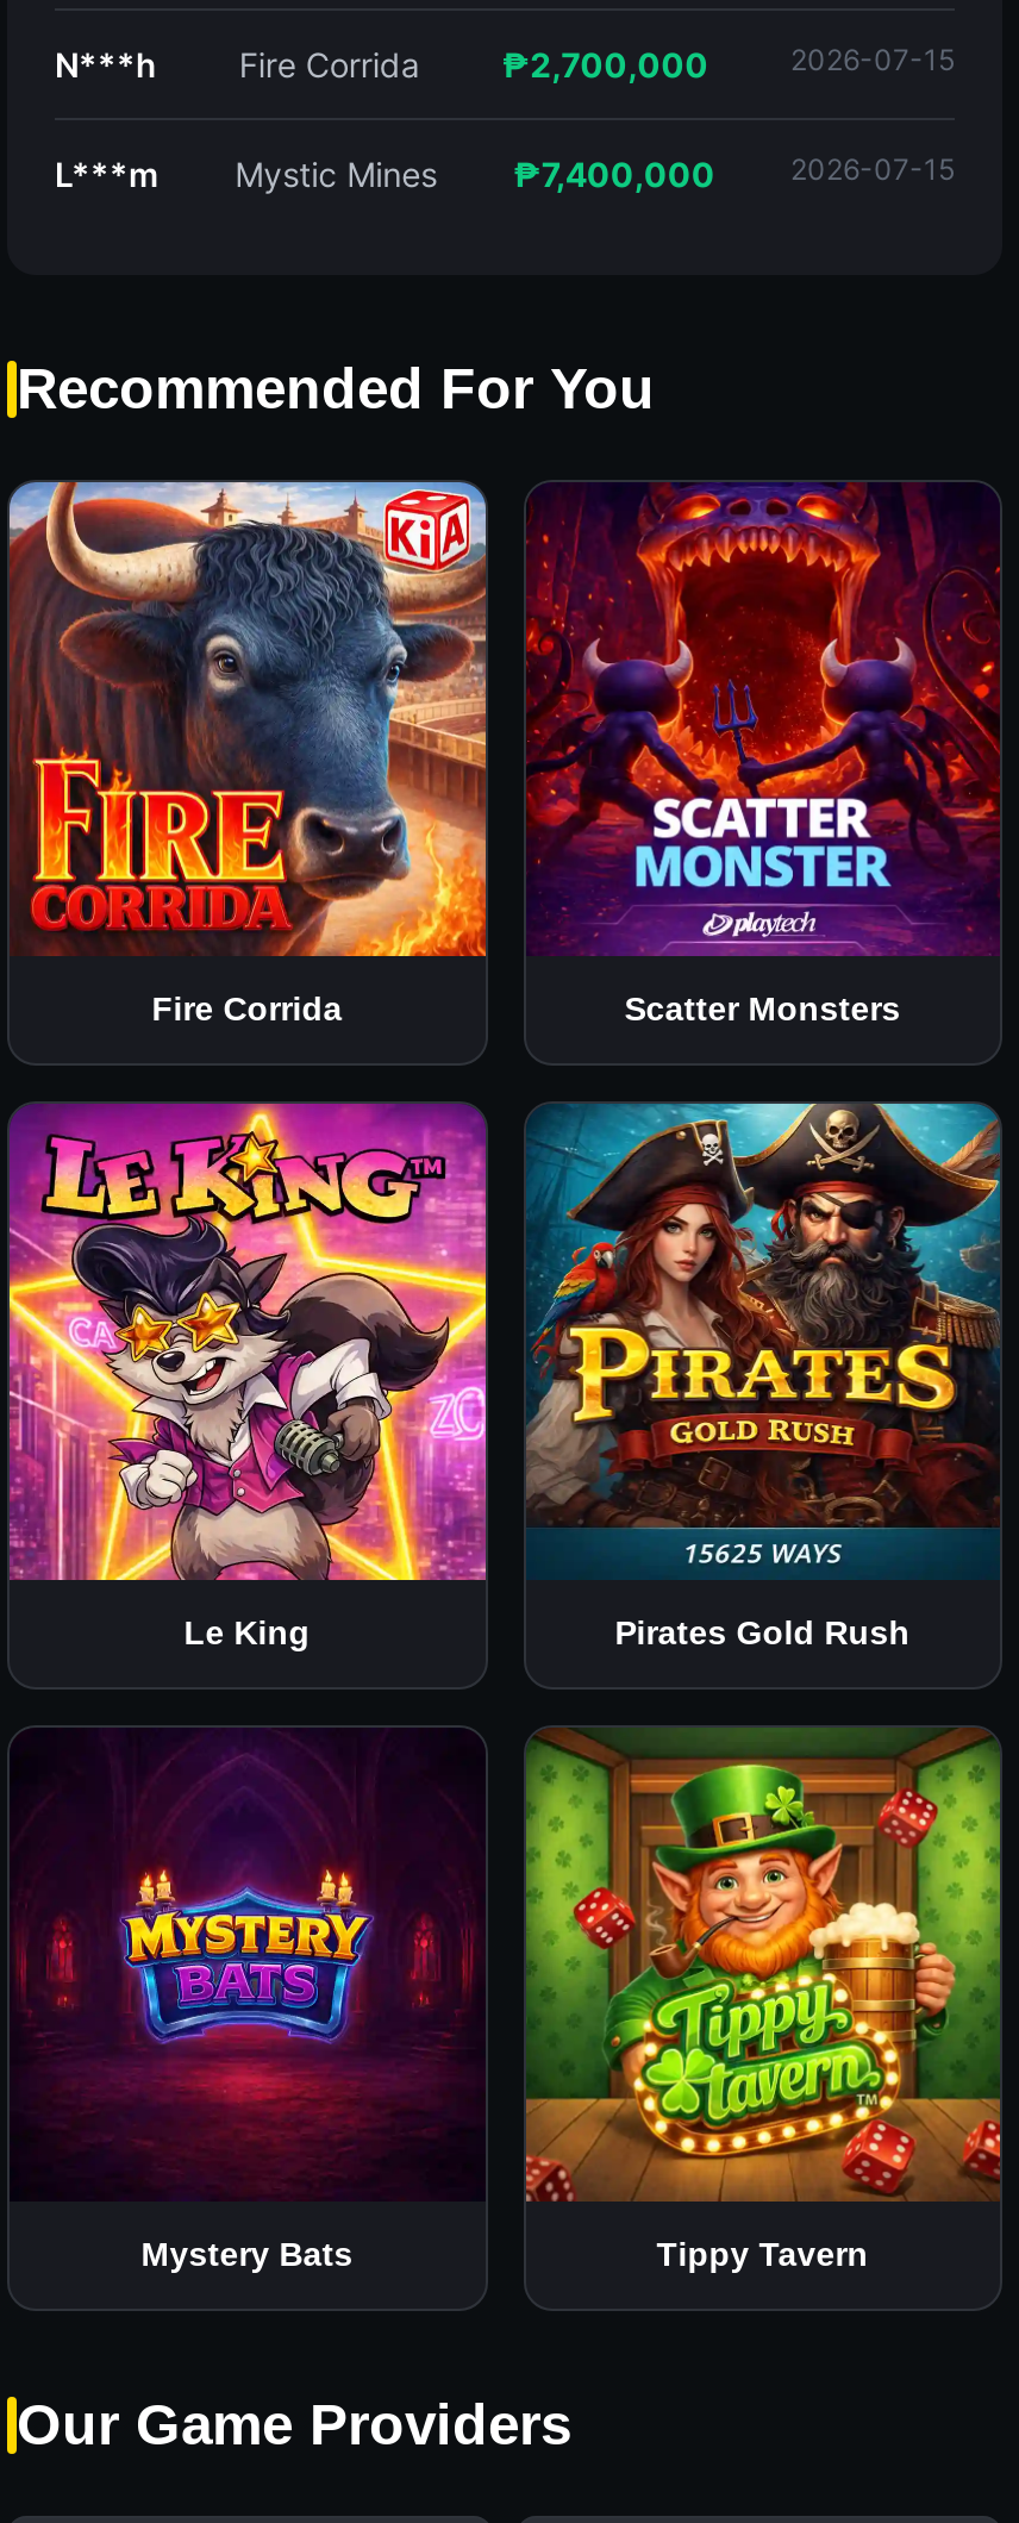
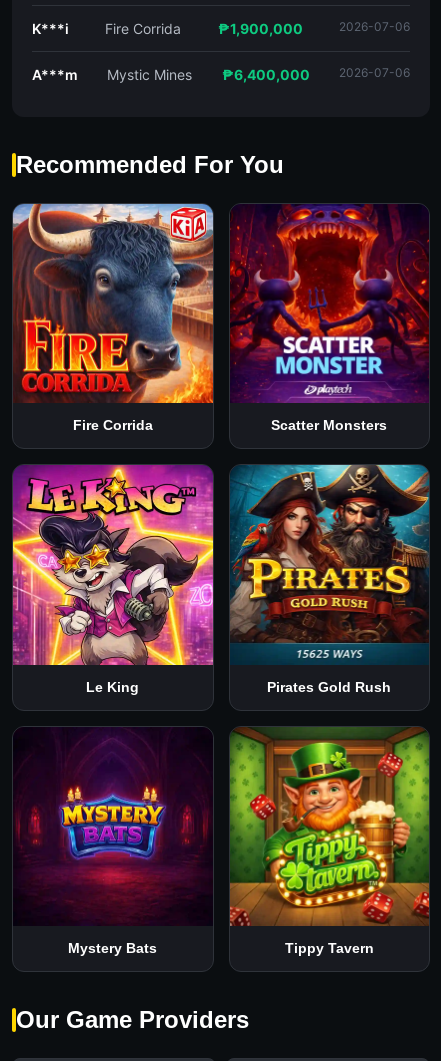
- N***h
+ K***i

- ₱2,700,000
- 2026-07-15
+ ₱1,900,000
+ 2026-07-06

- L***m
+ A***m

- ₱7,400,000
+ ₱6,400,000

- 2026-07-15
+ 2026-07-06
